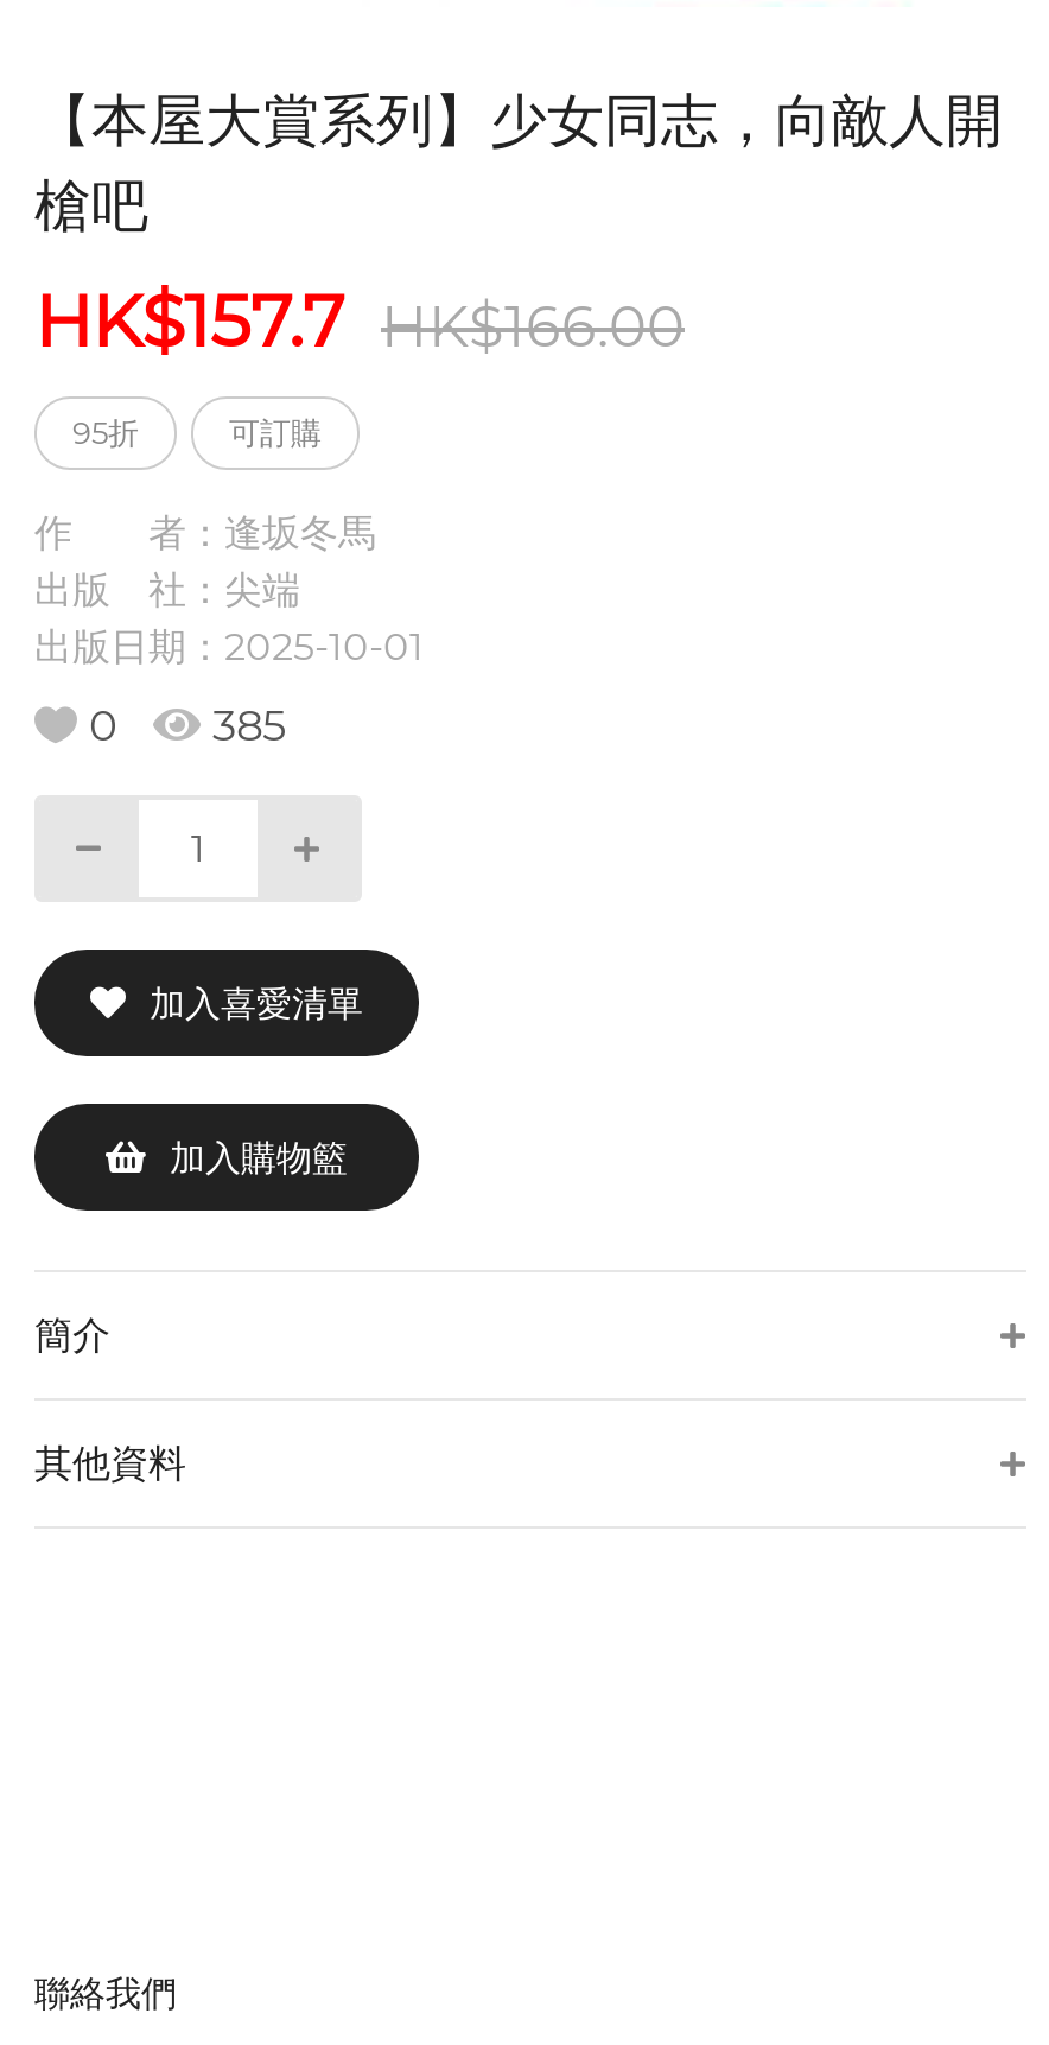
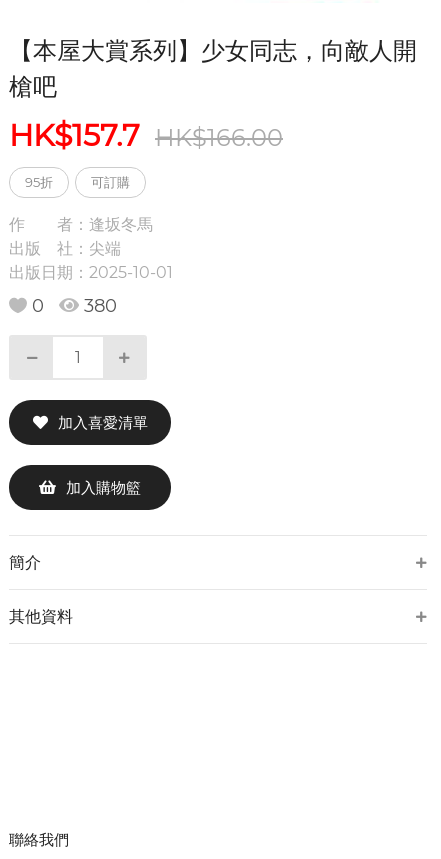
- 385
+ 380
